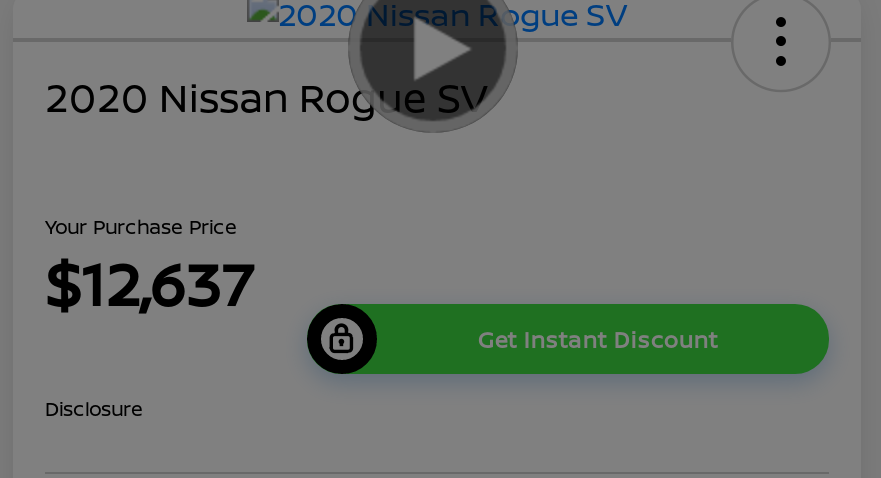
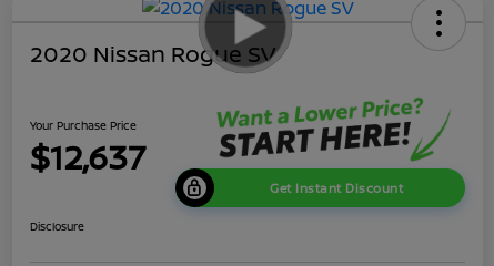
+ [image]
